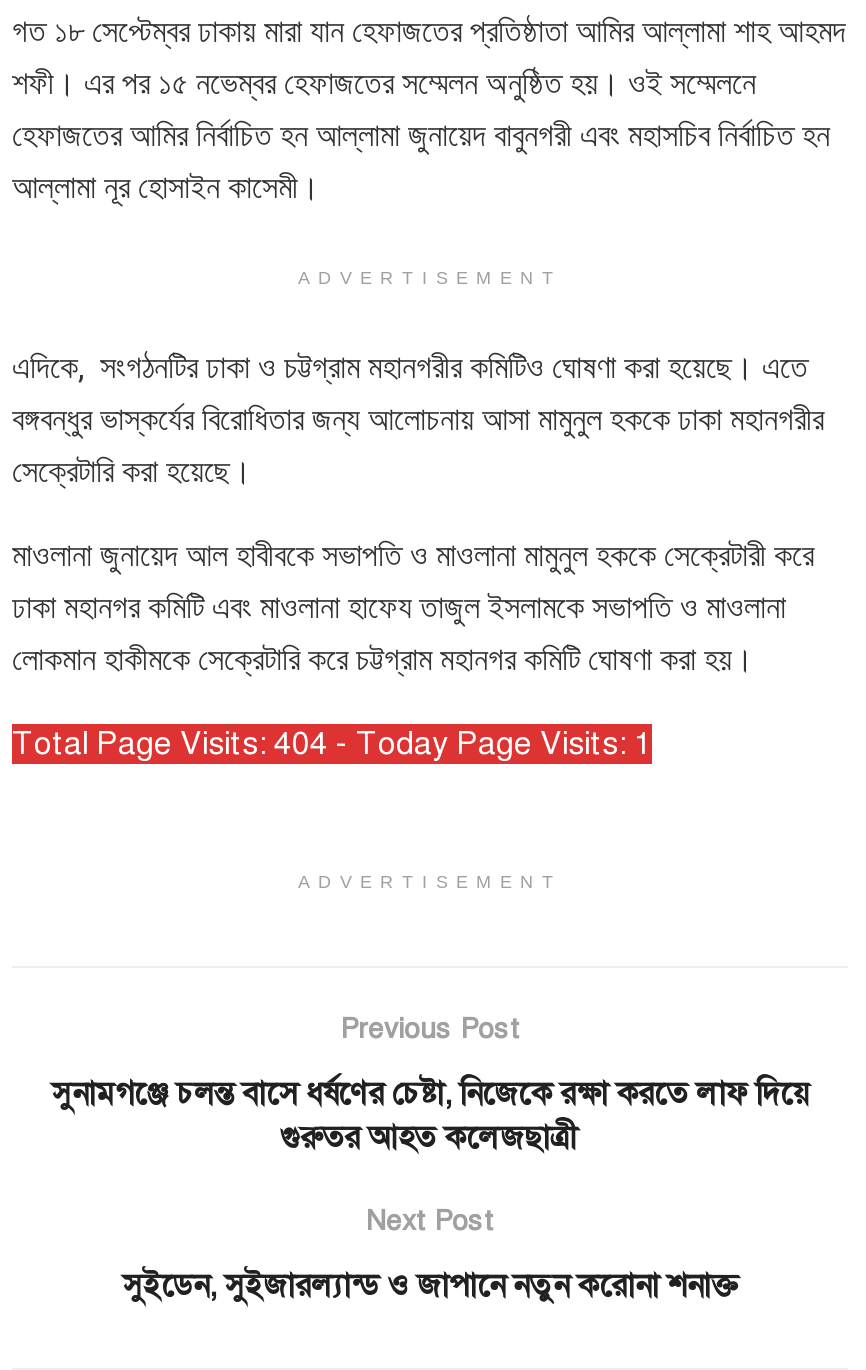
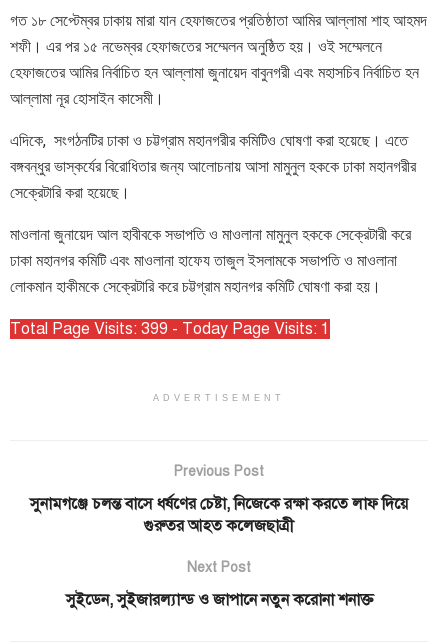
- ADVERTISEMENT

- Total Page Visits: 404 - Today Page Visits: 1
+ Total Page Visits: 399 - Today Page Visits: 1
